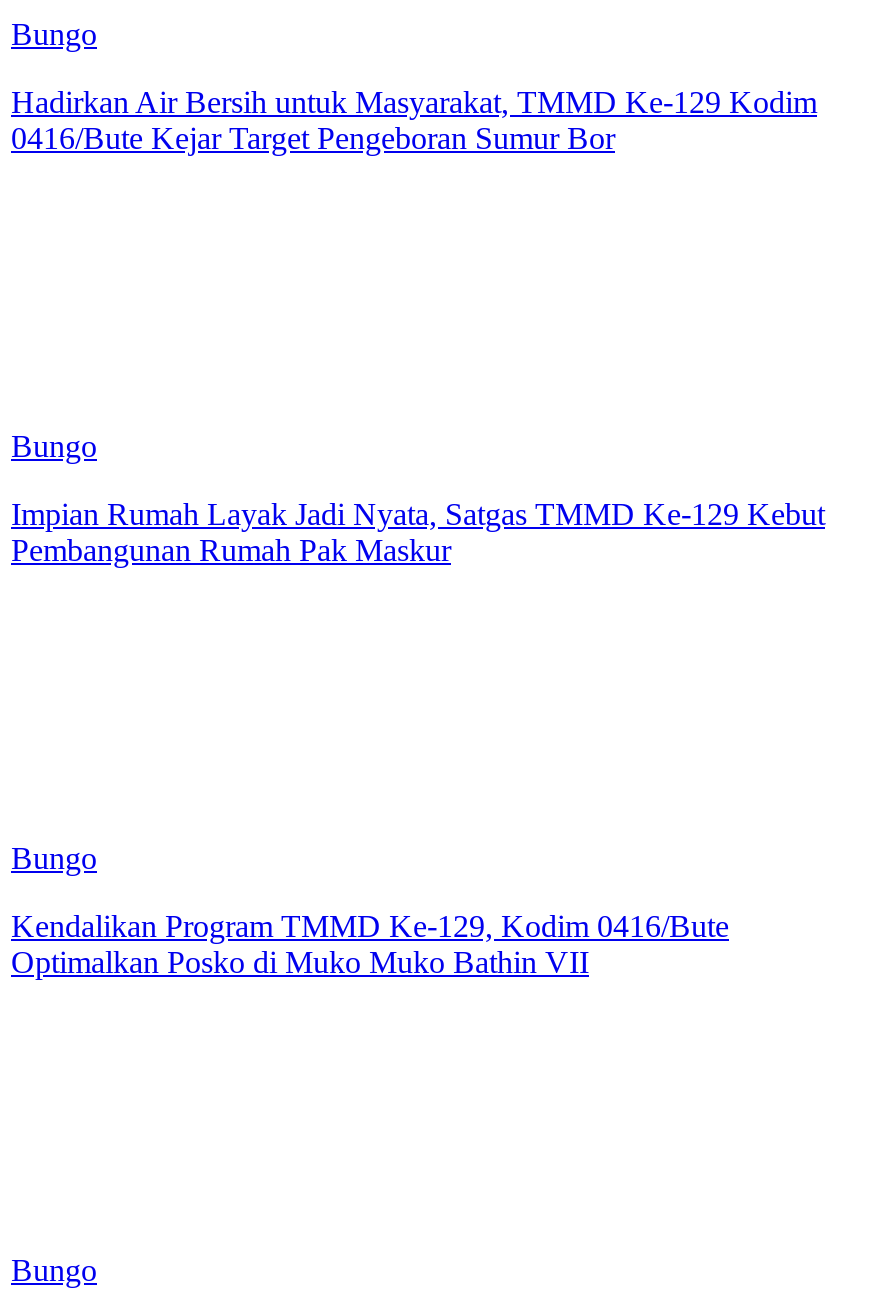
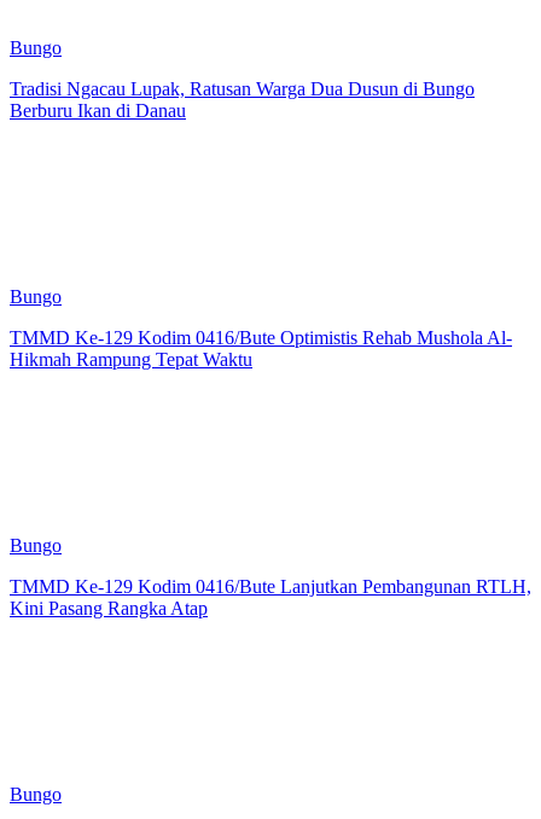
- Hadirkan Air Bersih untuk Masyarakat, TMMD Ke-129 Kodim
- 0416/Bute Kejar Target Pengeboran Sumur Bor
+ Tradisi Ngacau Lupak, Ratusan Warga Dua Dusun di Bungo
+ Berburu Ikan di Danau

- Impian Rumah Layak Jadi Nyata, Satgas TMMD Ke-129 Kebut
- Pembangunan Rumah Pak Maskur
+ TMMD Ke-129 Kodim 0416/Bute Optimistis Rehab Mushola Al-
+ Hikmah Rampung Tepat Waktu

- Kendalikan Program TMMD Ke-129, Kodim 0416/Bute
- Optimalkan Posko di Muko Muko Bathin VII
+ TMMD Ke-129 Kodim 0416/Bute Lanjutkan Pembangunan RTLH,
+ Kini Pasang Rangka Atap
